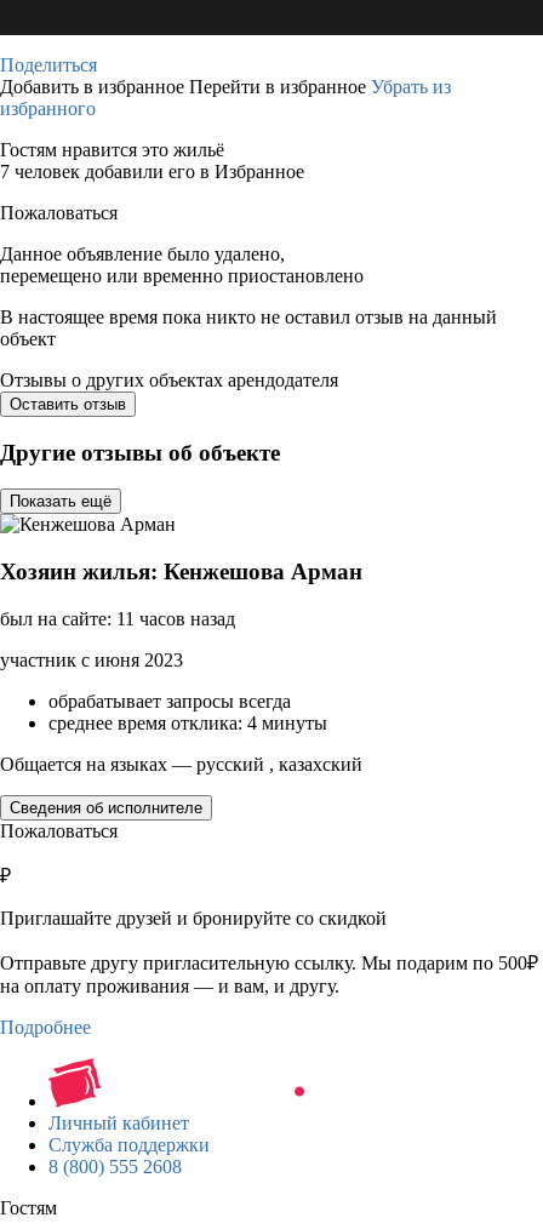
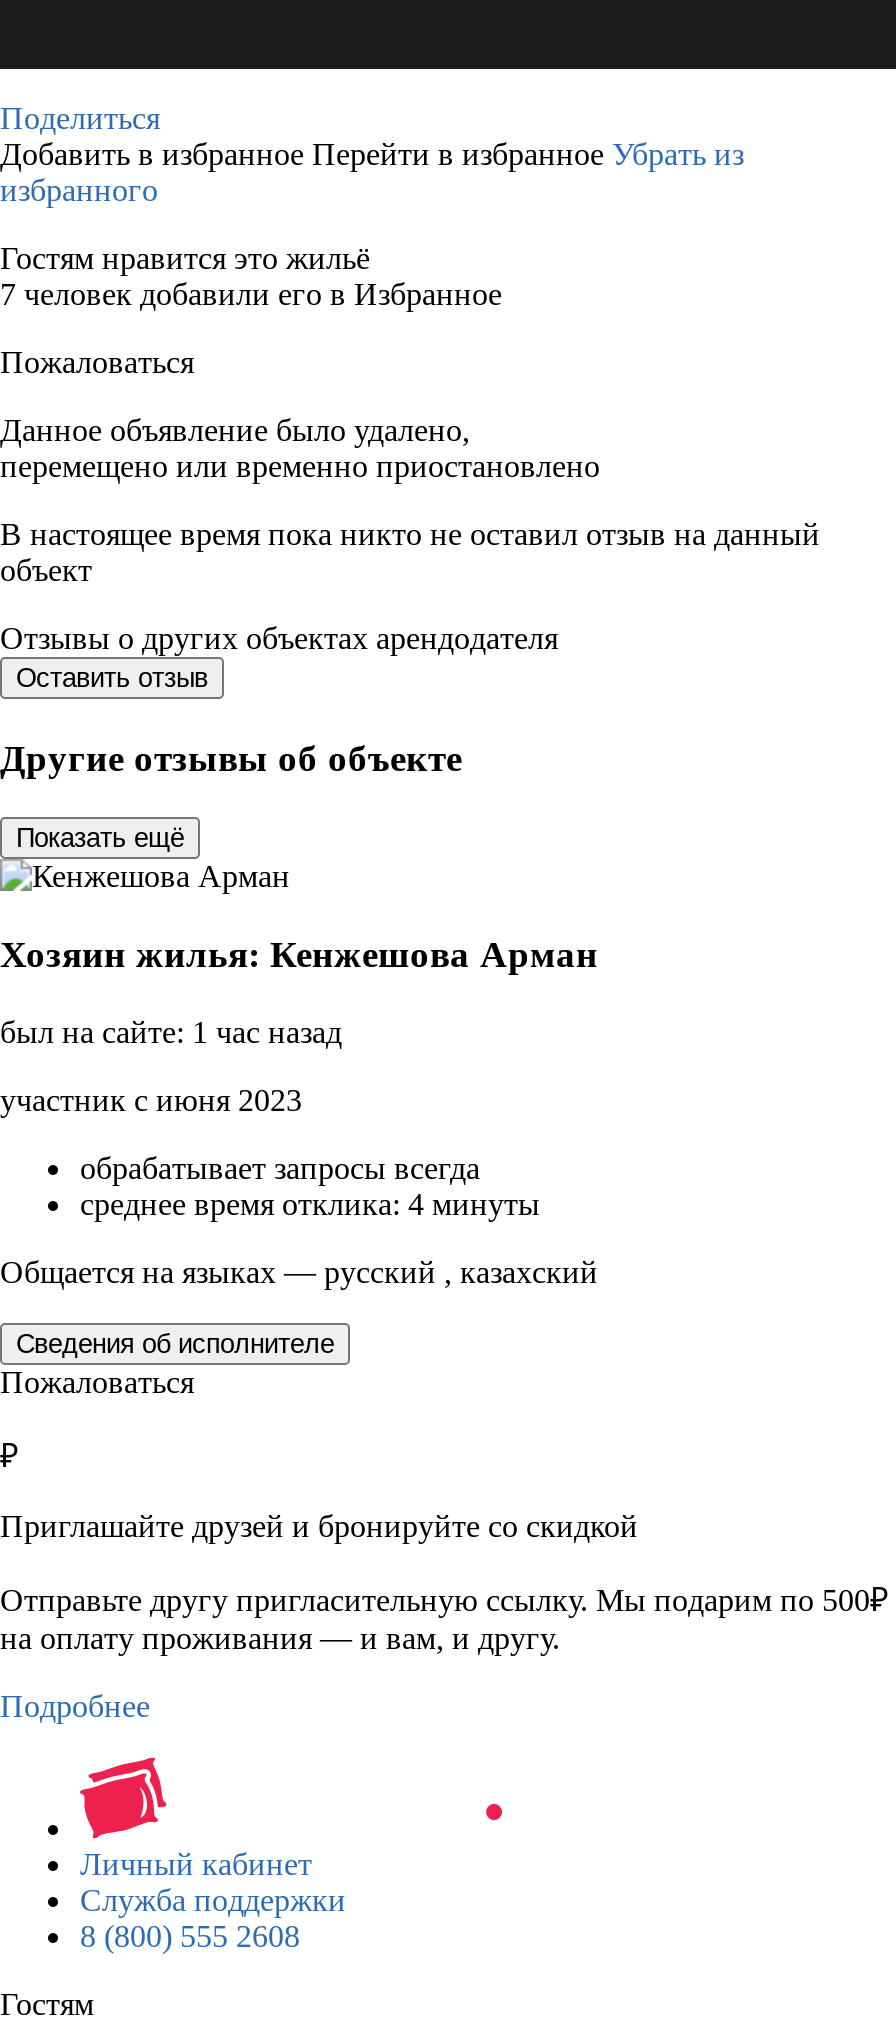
- был на сайте: 11 часов назад
+ был на сайте: 1 час назад
